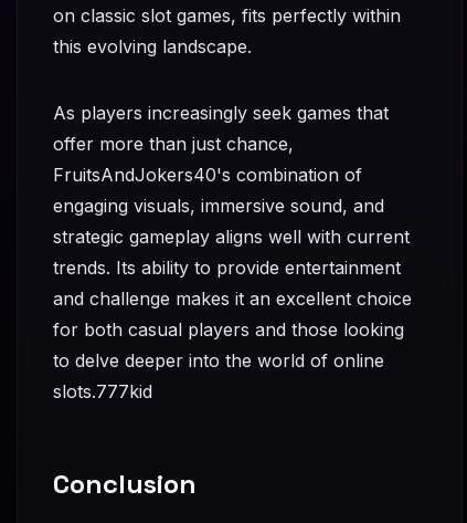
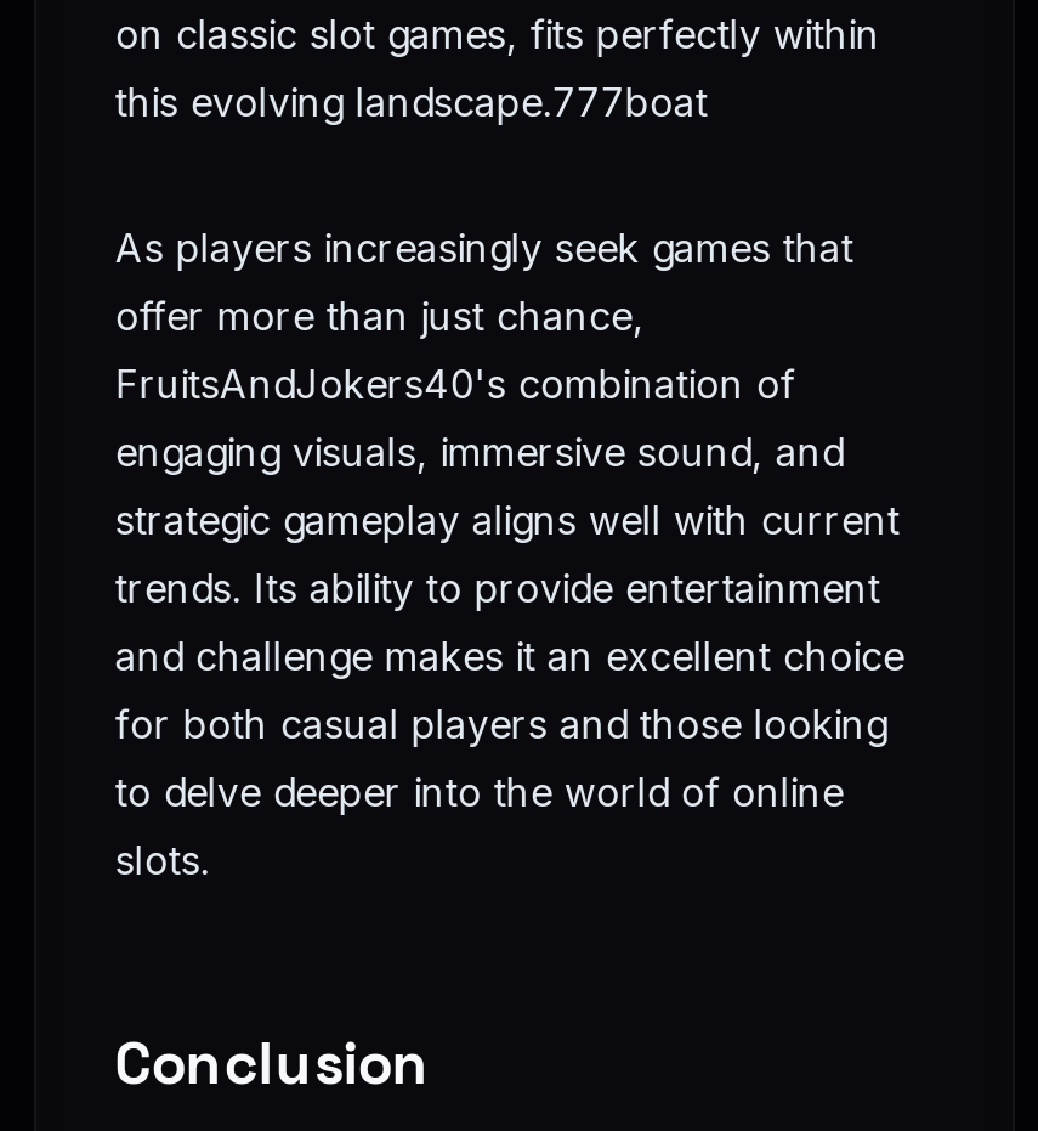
- this evolving landscape.
+ this evolving landscape.777boat

- slots.777kid
+ slots.
